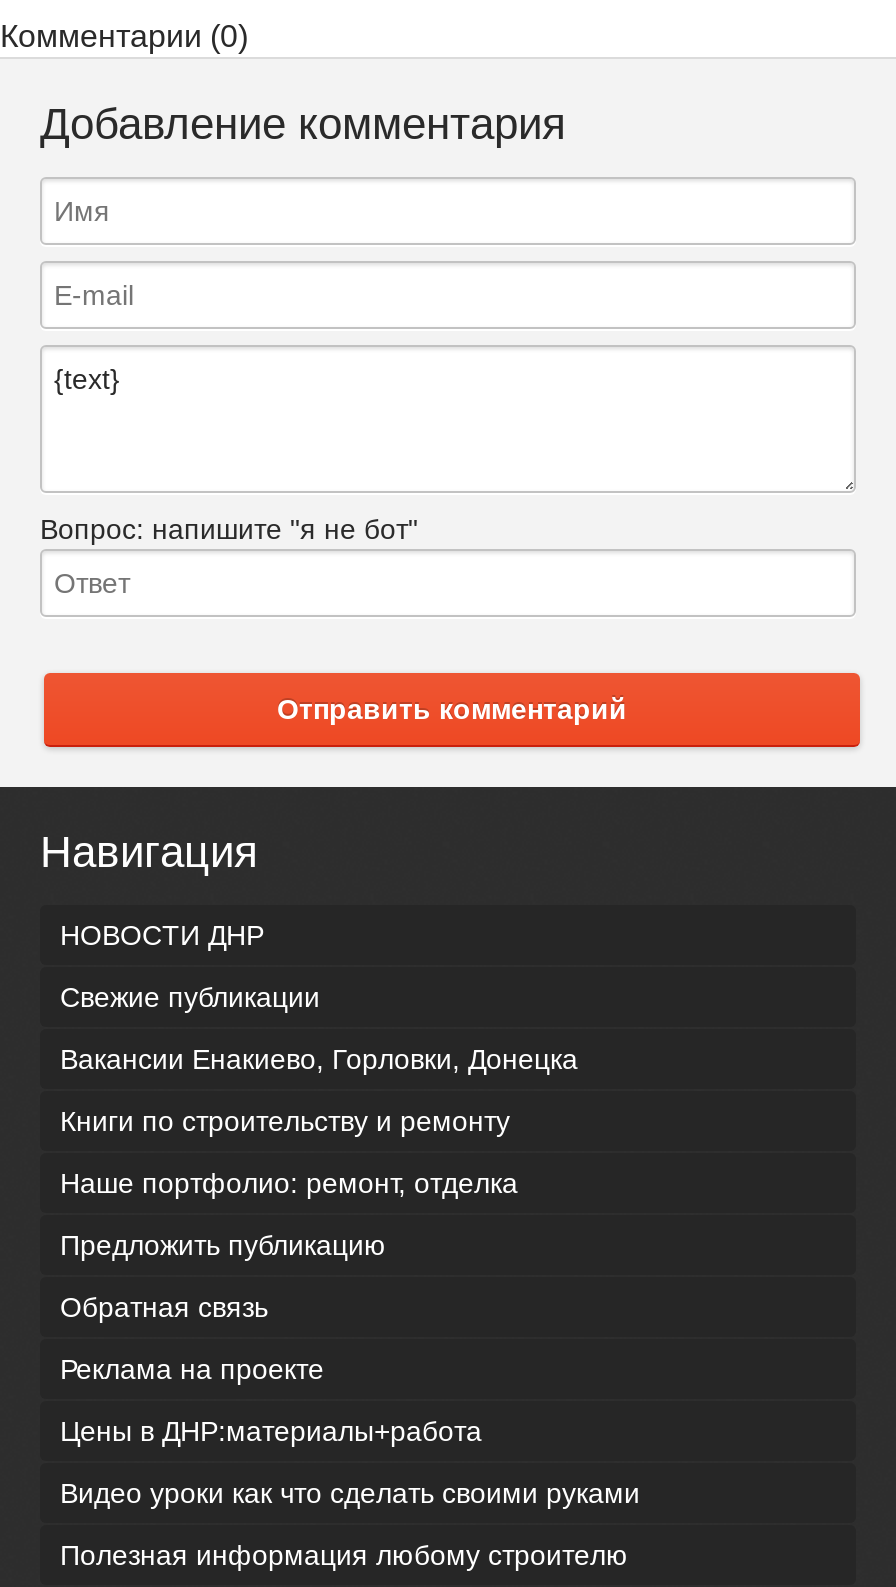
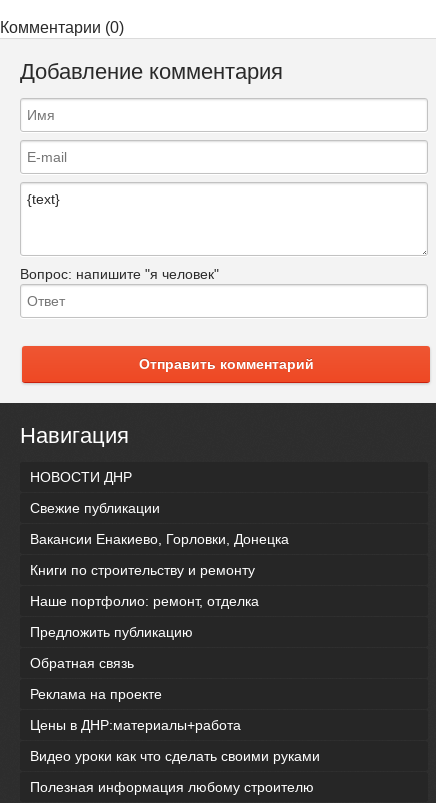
- Вопрос: напишите "я не бот"
+ Вопрос: напишите "я человек"
